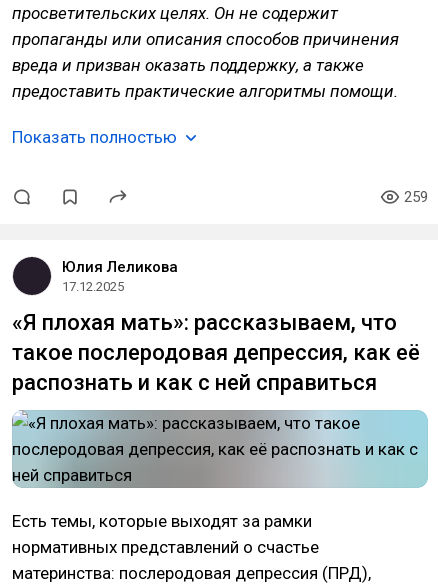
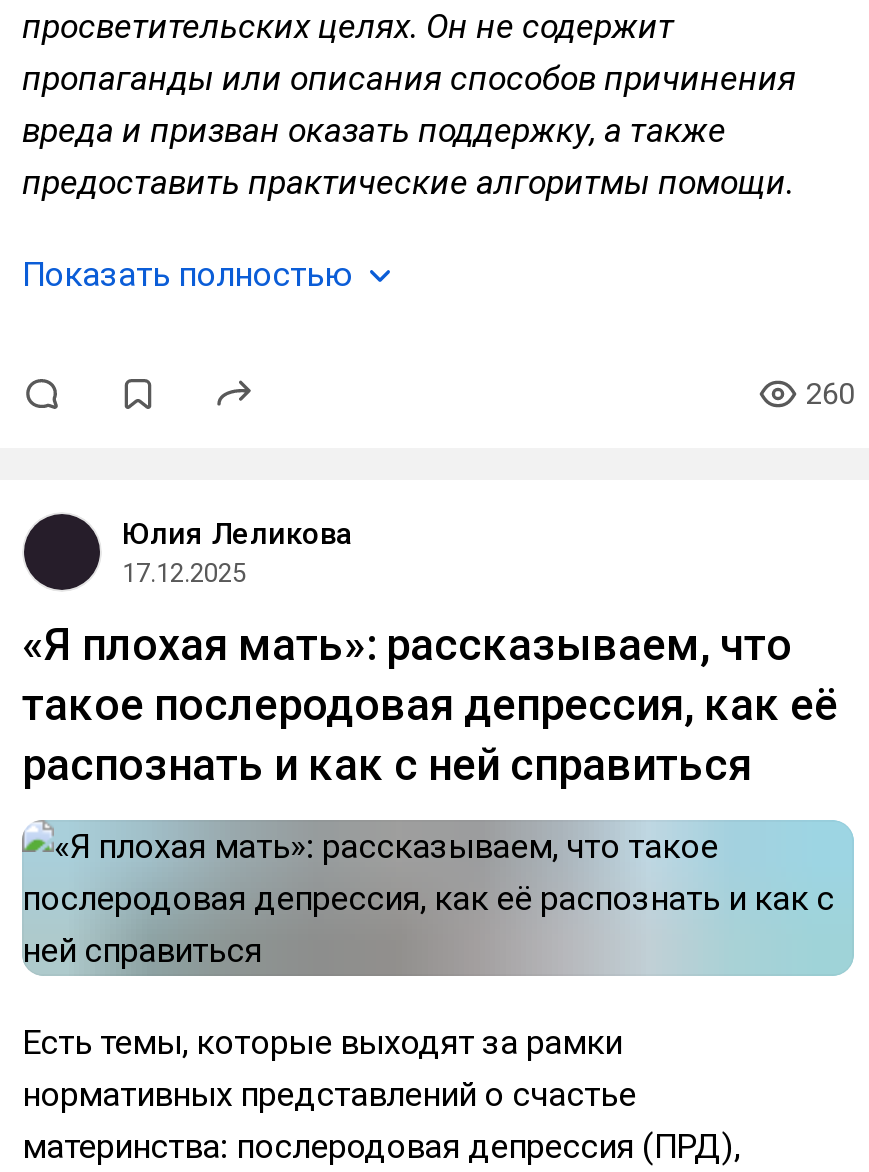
- 259
+ 260
